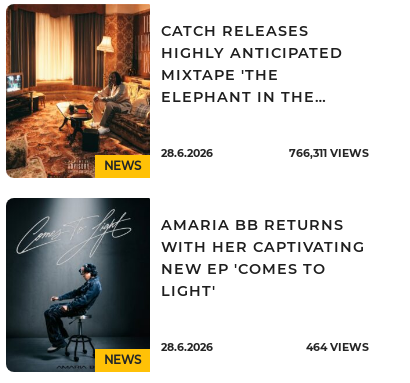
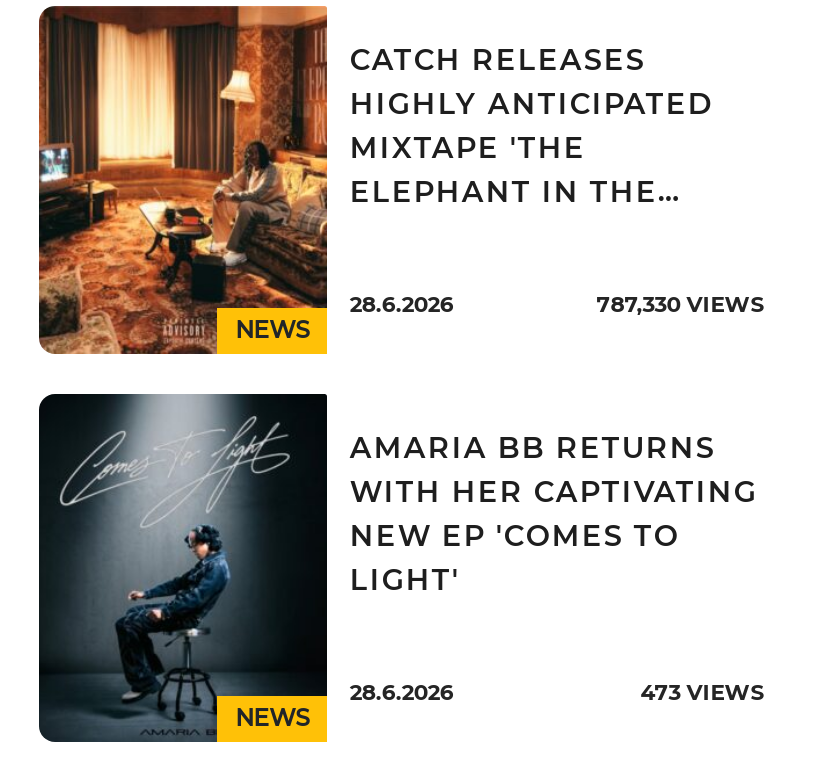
- 766,311 VIEWS
+ 787,330 VIEWS

- 464 VIEWS
+ 473 VIEWS
